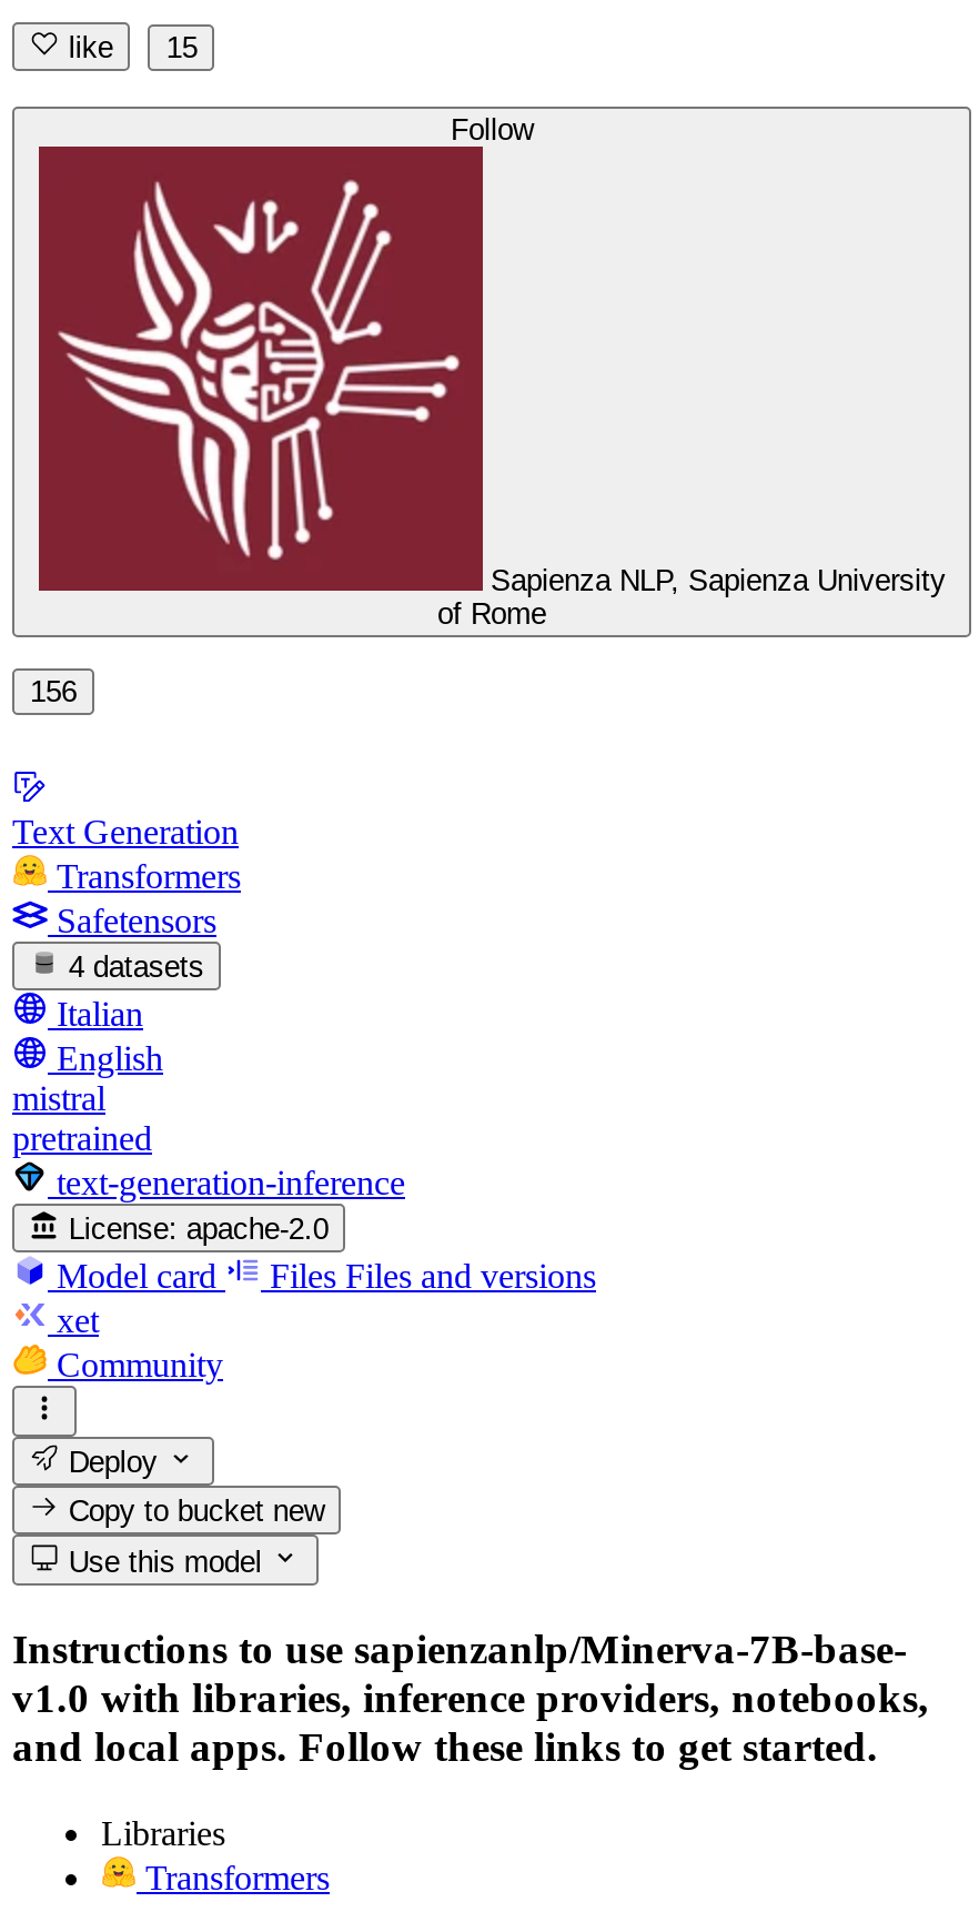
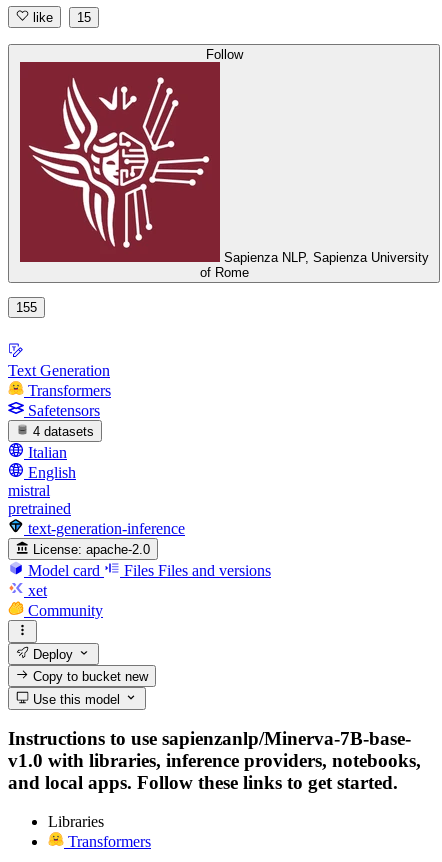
- 156
+ 155
